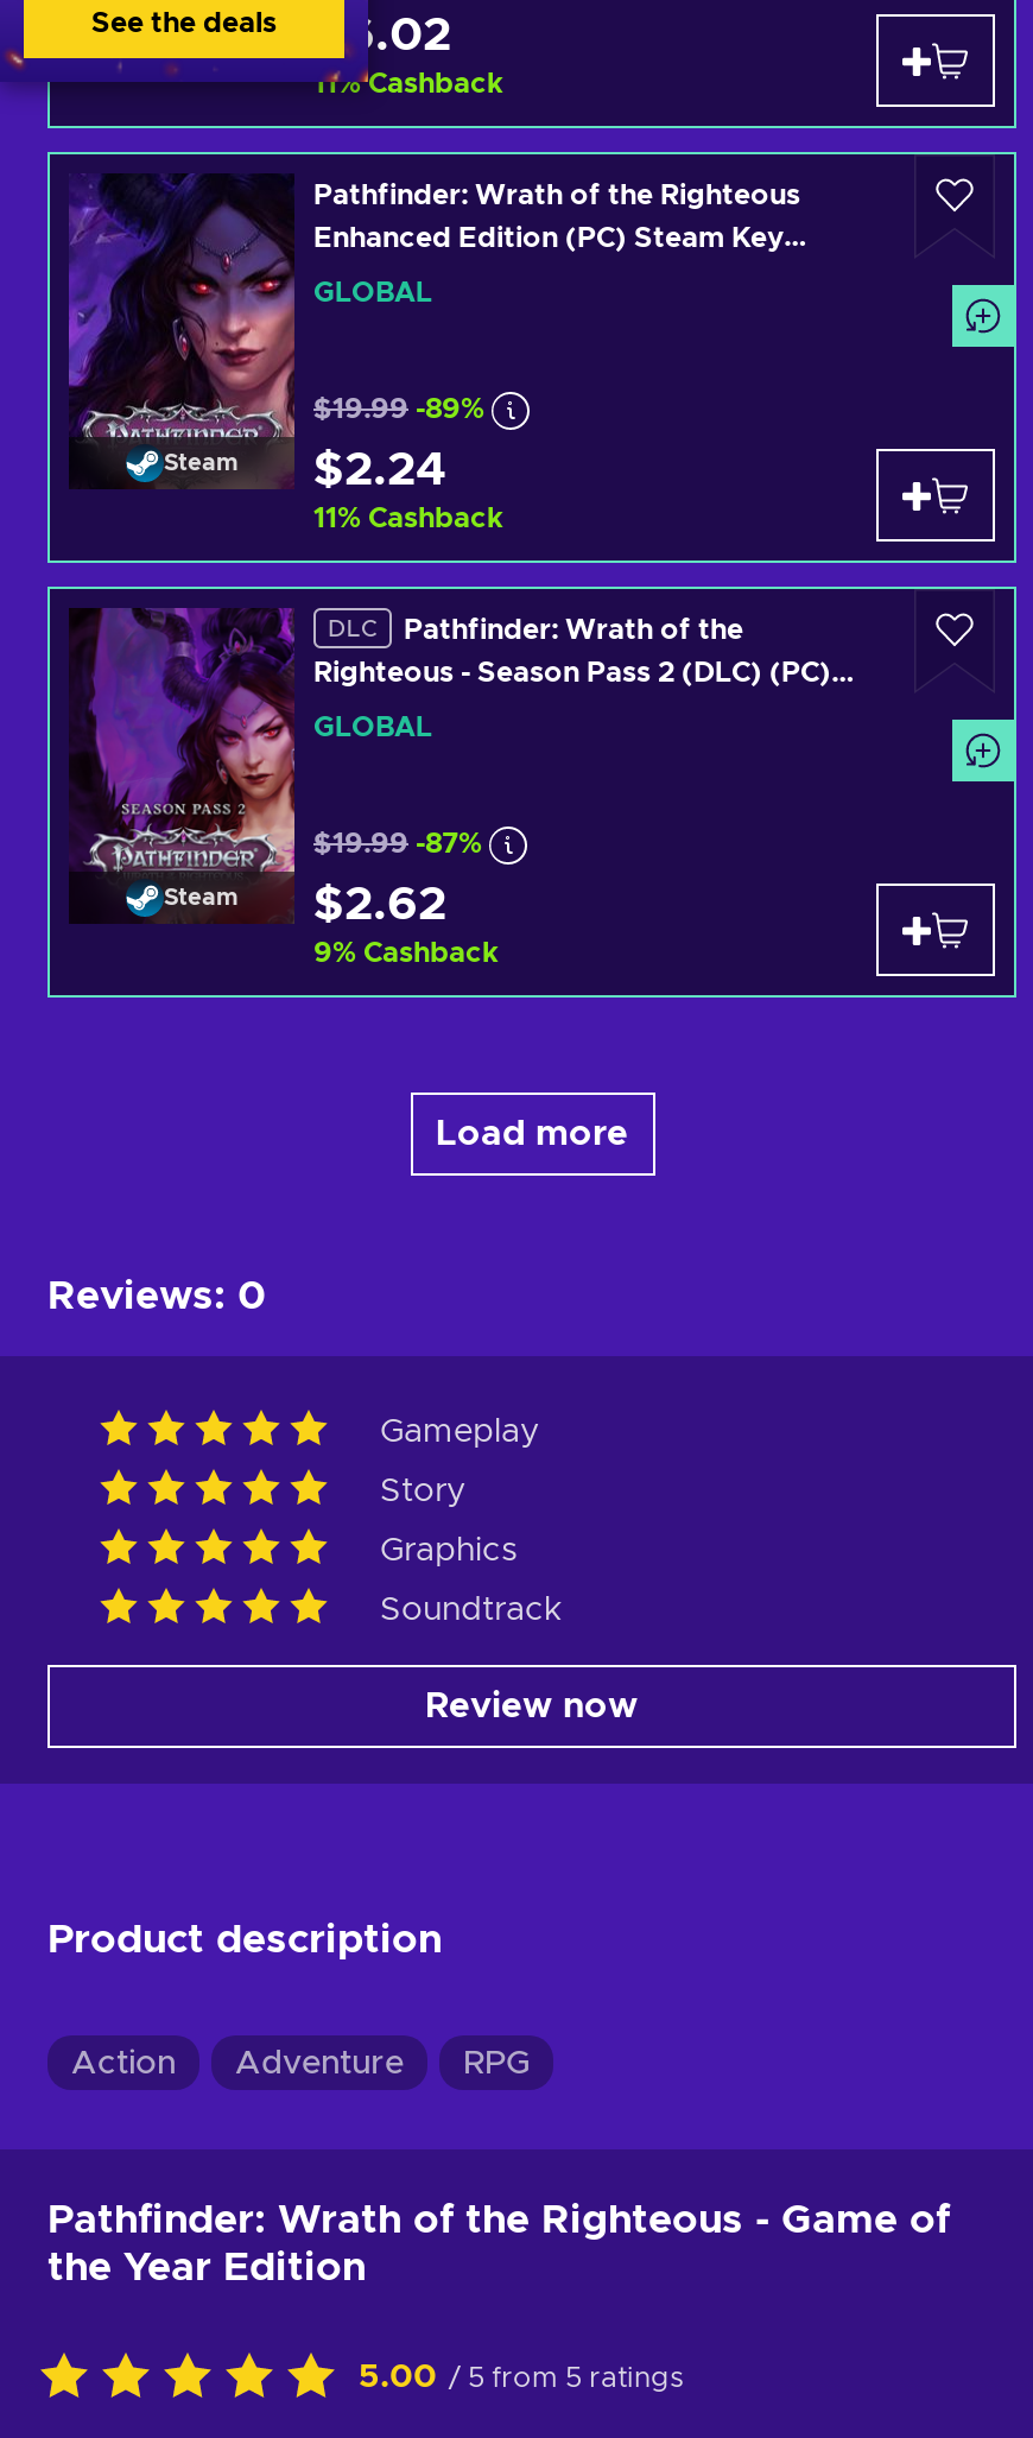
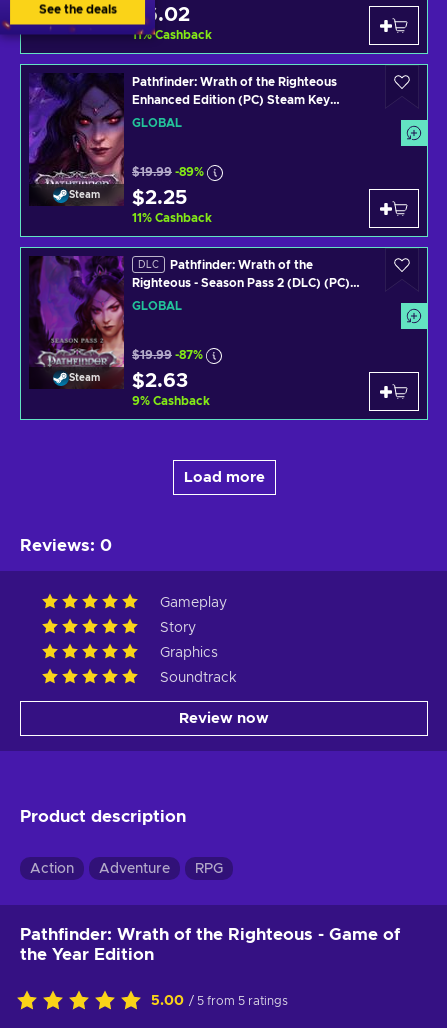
- $2.24
+ $2.25

- $2.62
+ $2.63
